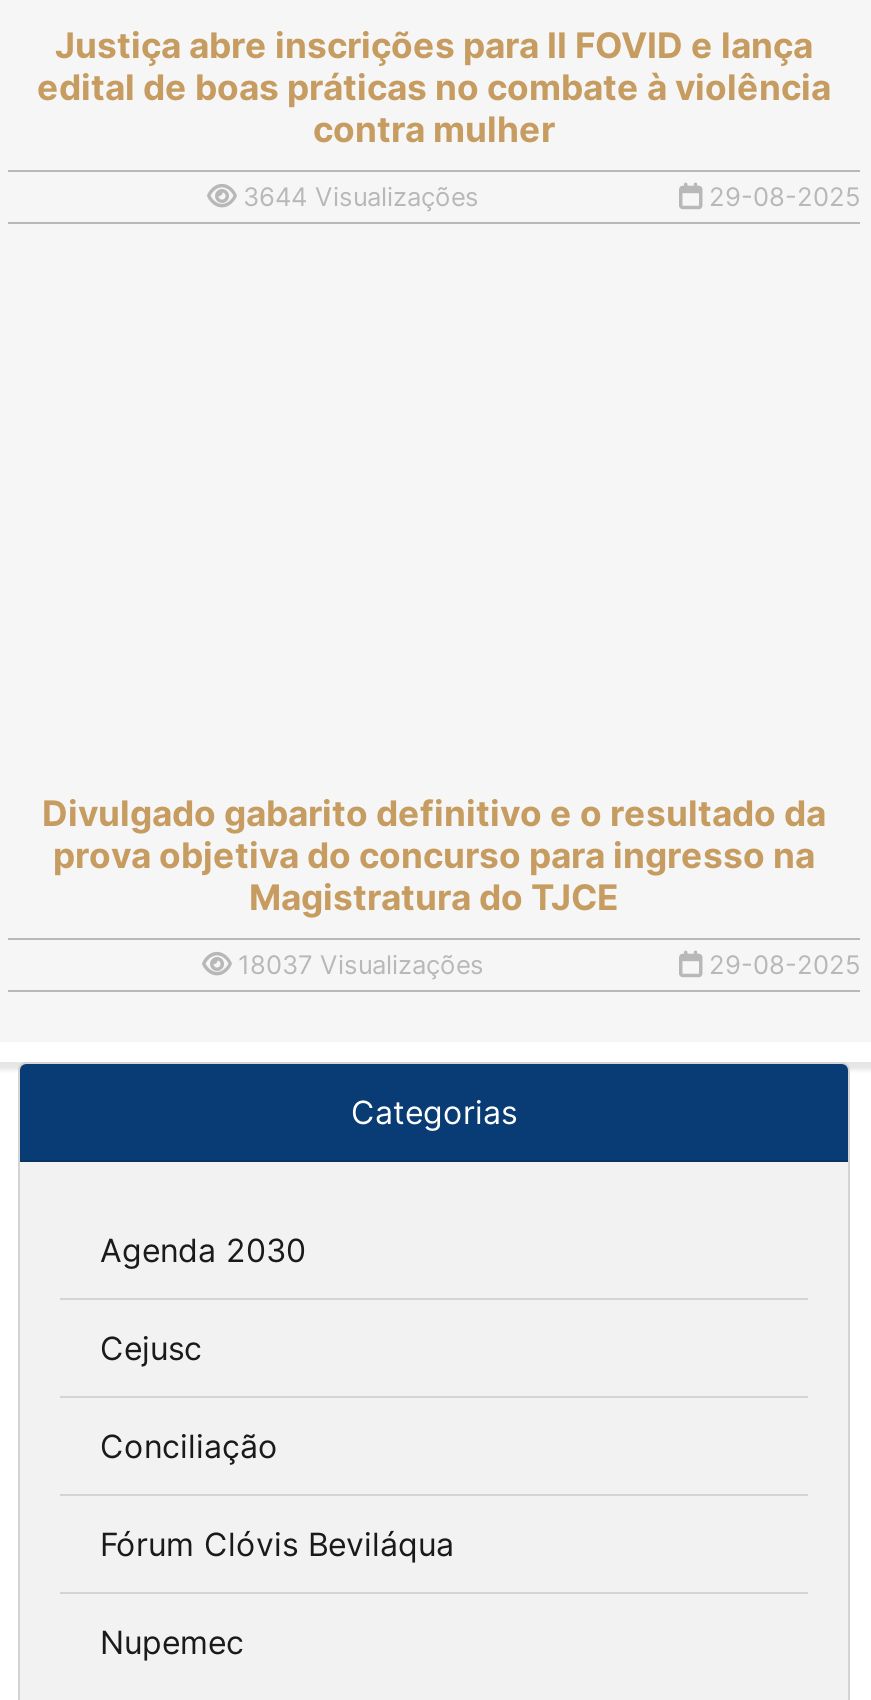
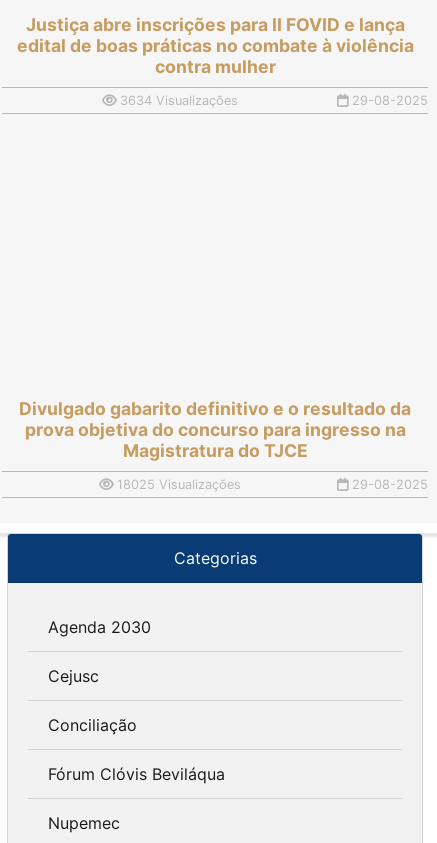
- 3644 Visualizações
+ 3634 Visualizações

- 18037 Visualizações
+ 18025 Visualizações
